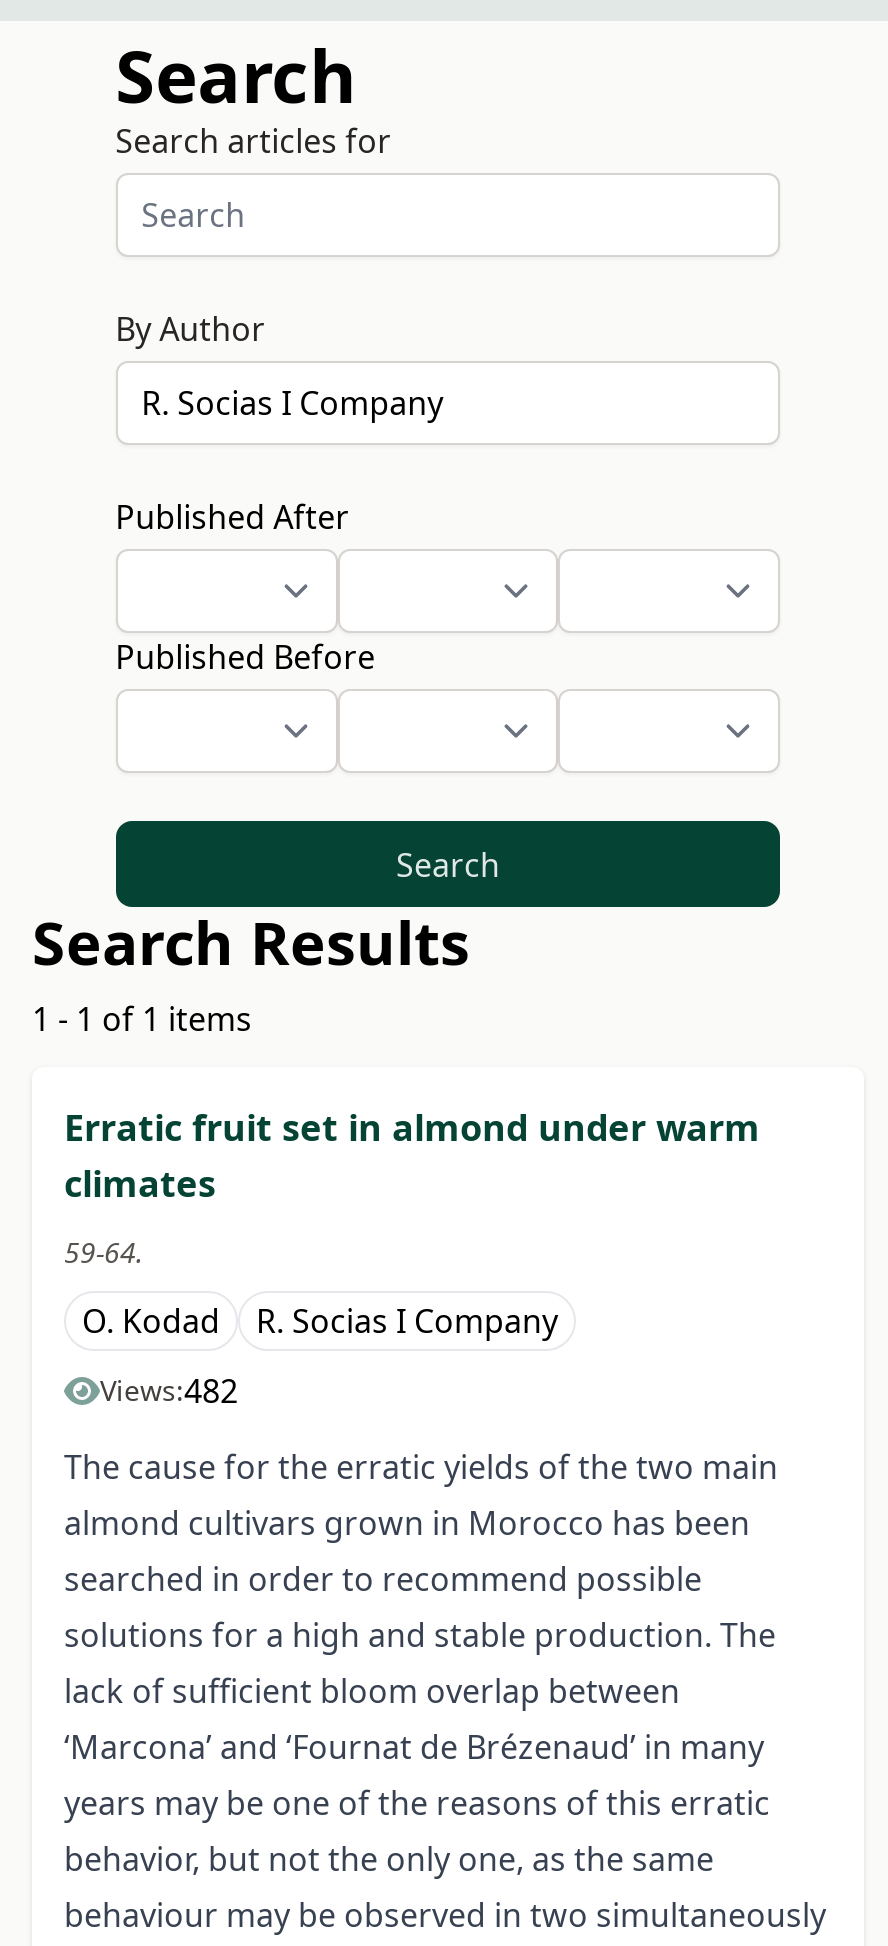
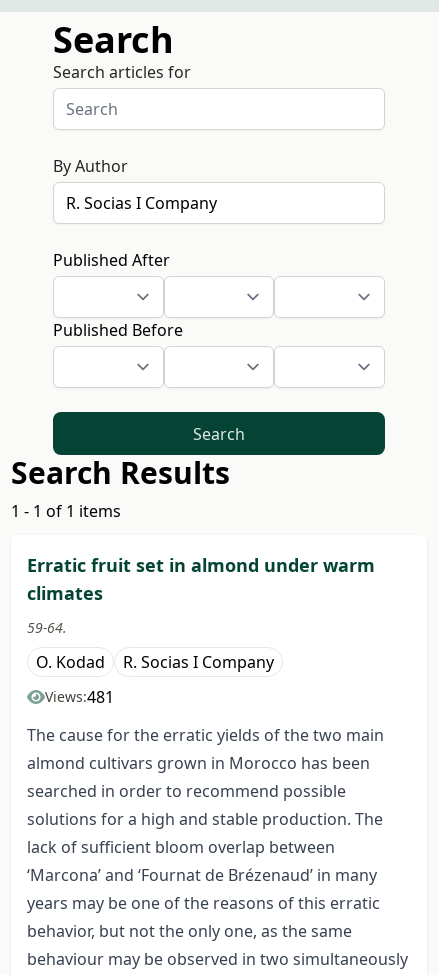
- Views:482
+ Views:481
